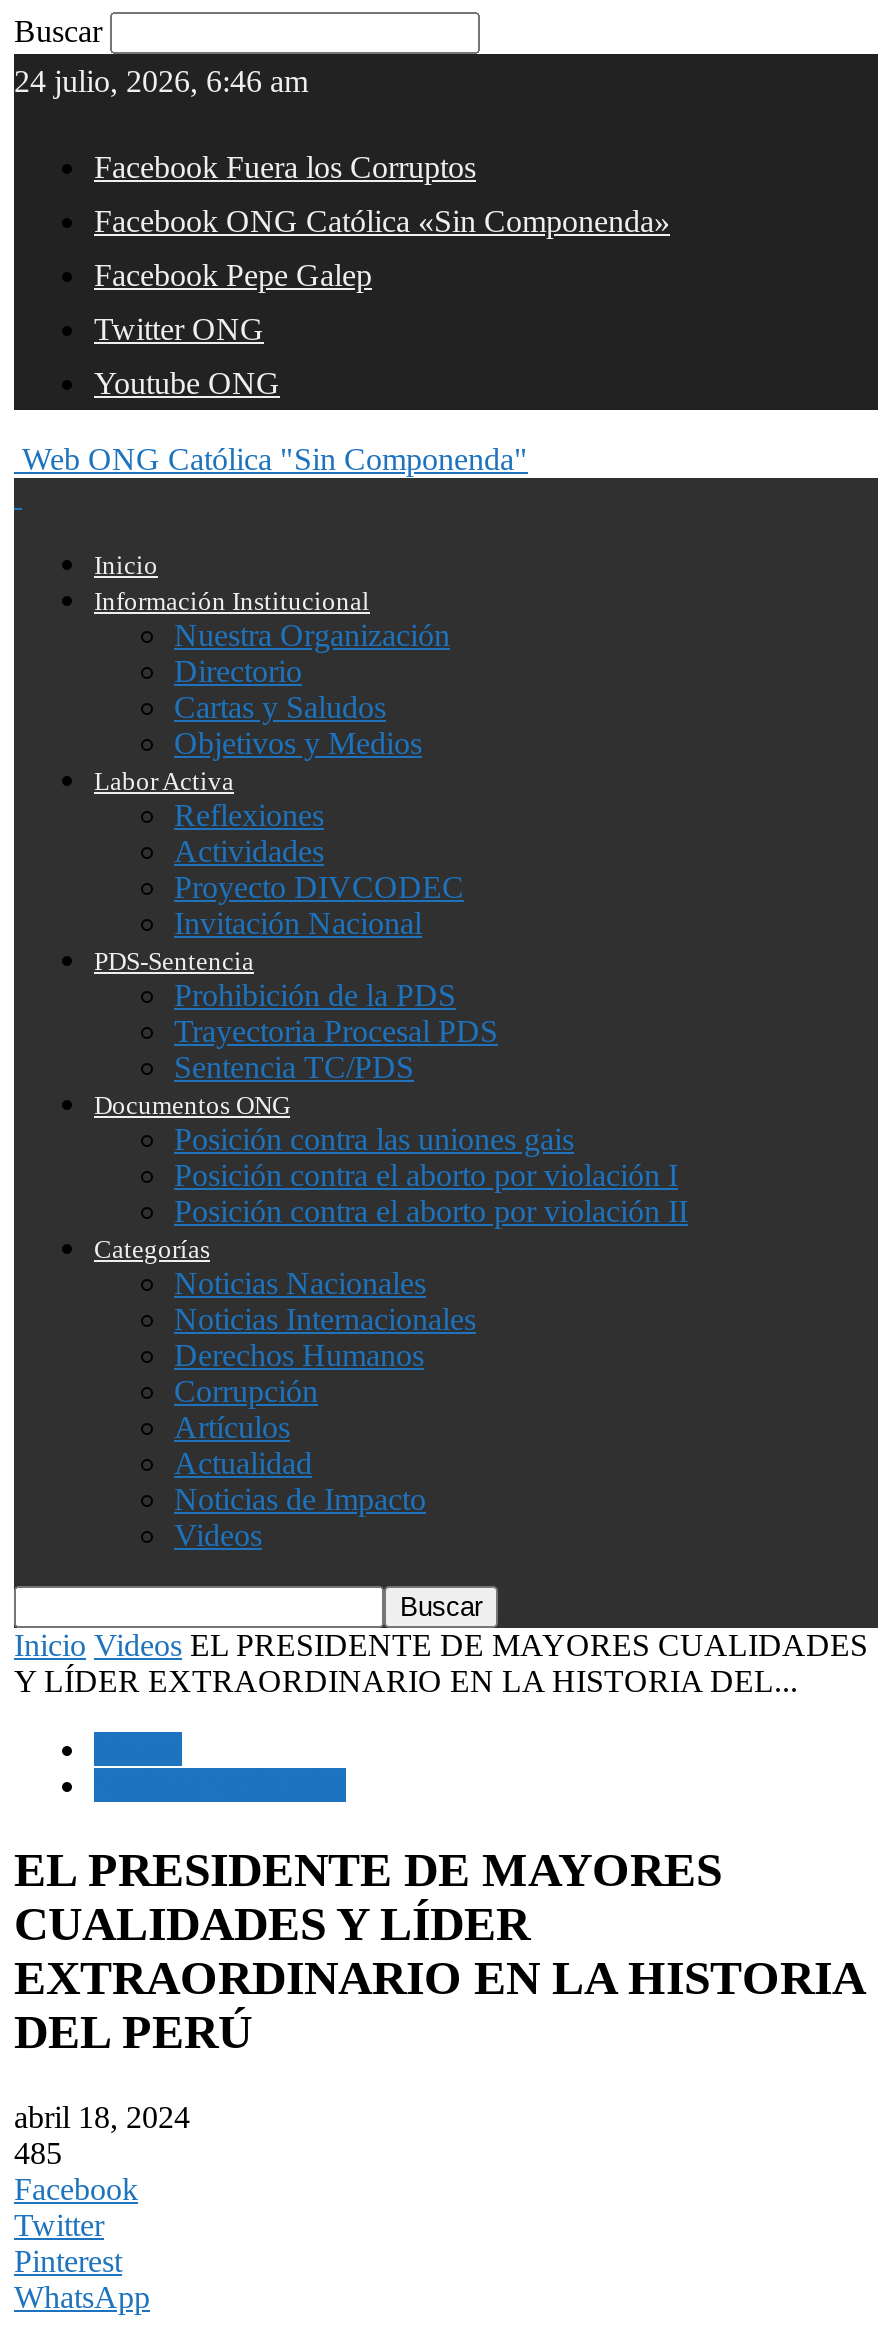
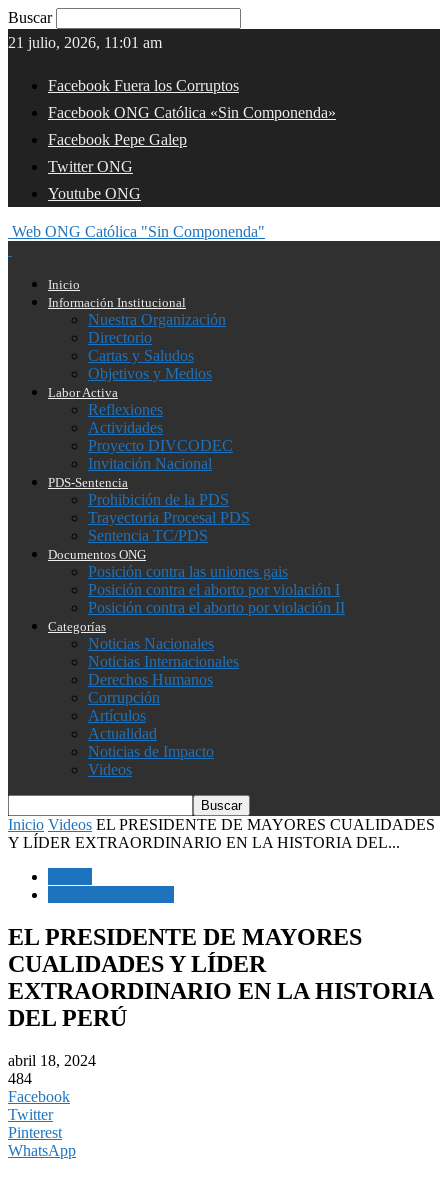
- 24 julio, 2026, 6:46 am
+ 21 julio, 2026, 11:01 am

- 485
+ 484
